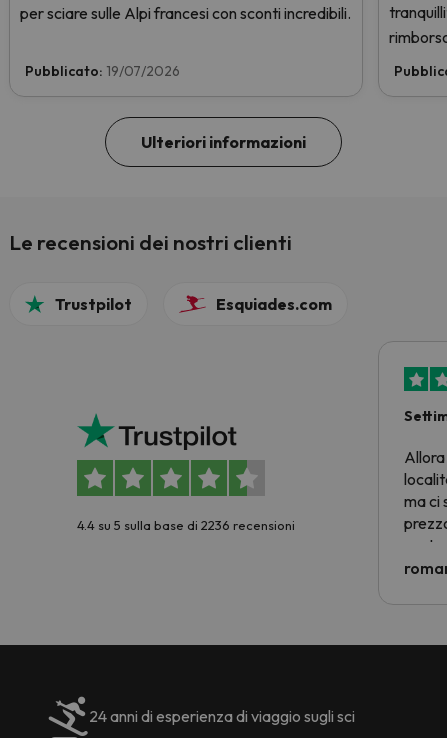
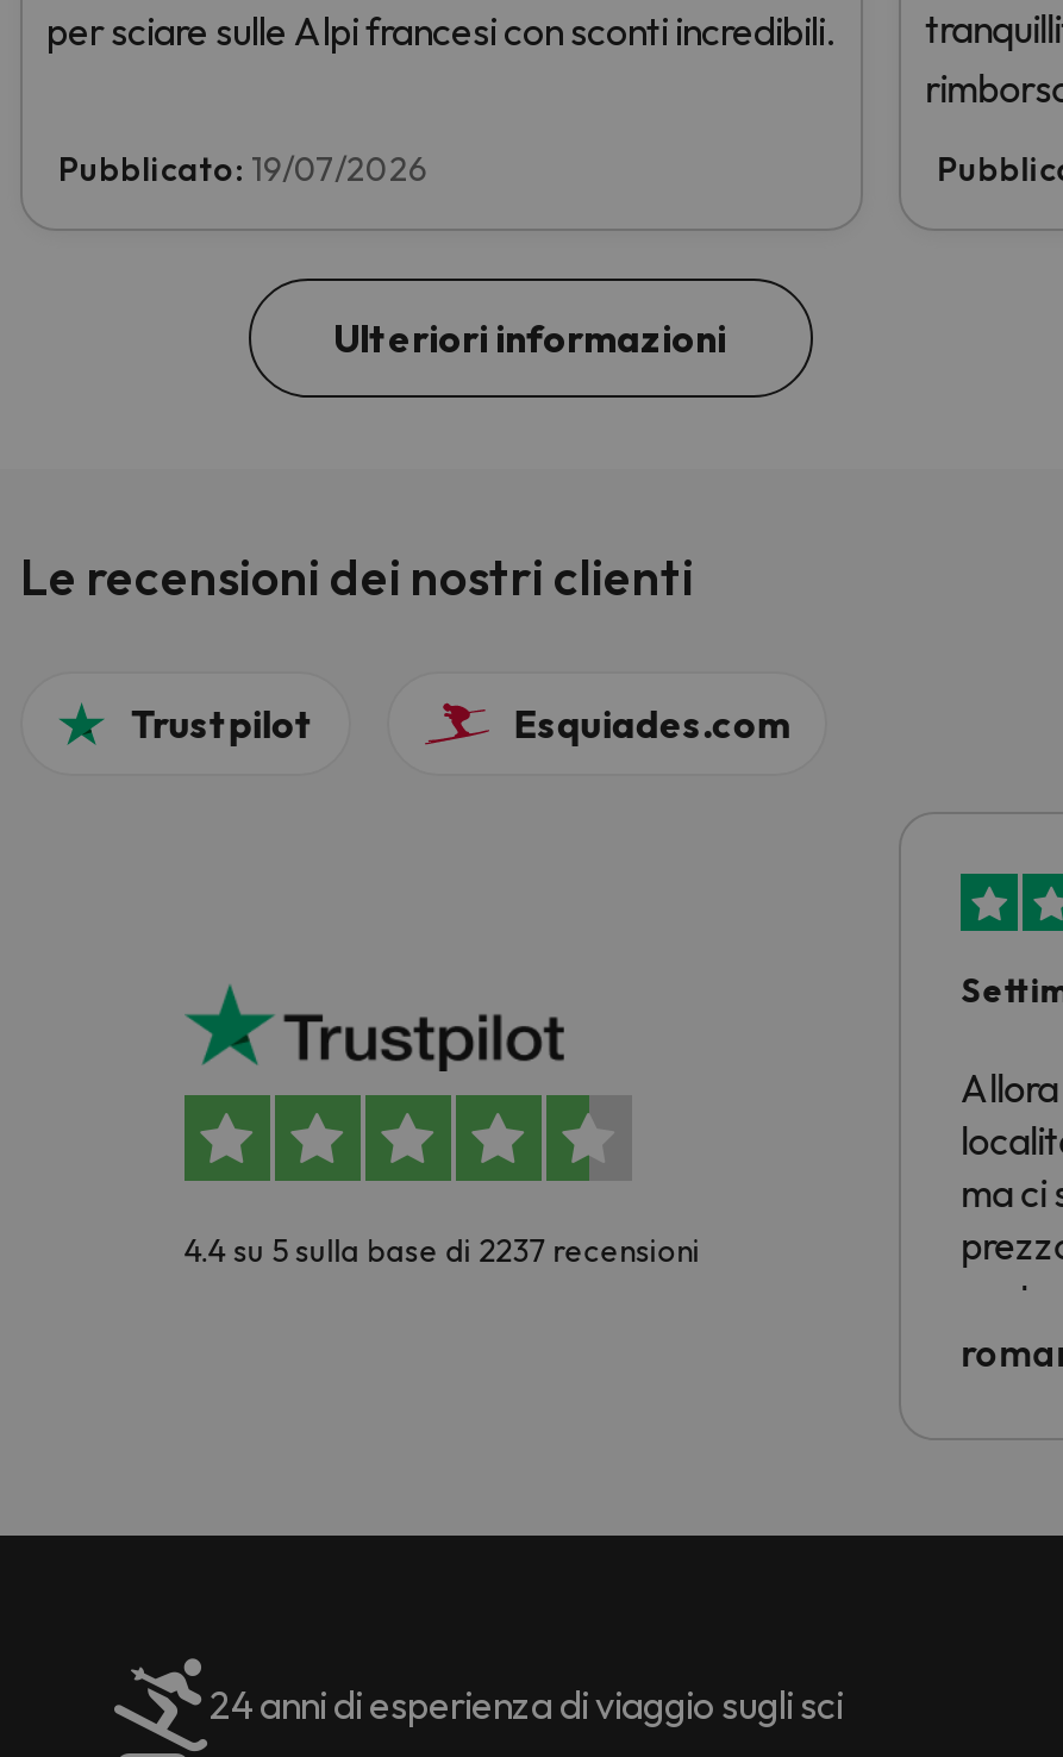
- 4.4 su 5 sulla base di 2236 recensioni
+ 4.4 su 5 sulla base di 2237 recensioni
